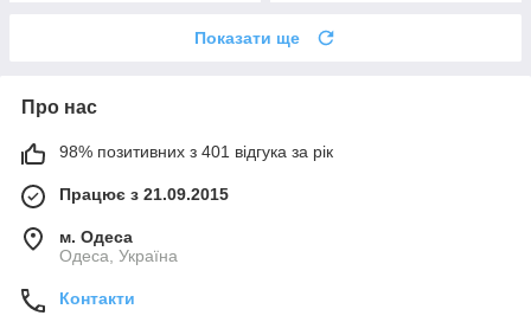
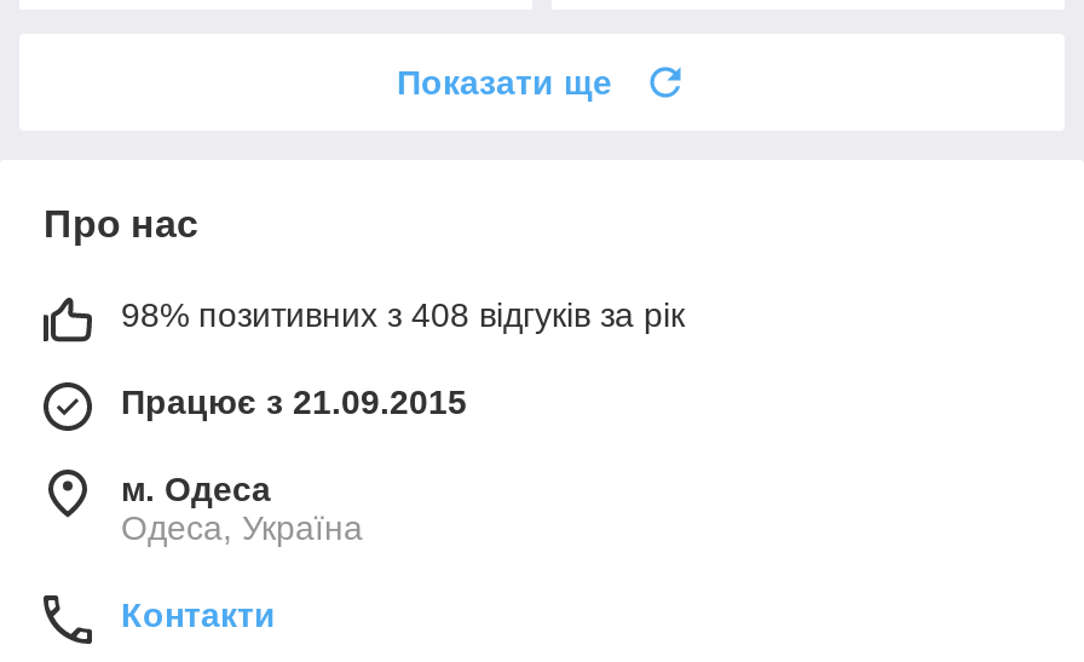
- 98% позитивних з 401 відгука за рік
+ 98% позитивних з 408 відгуків за рік
